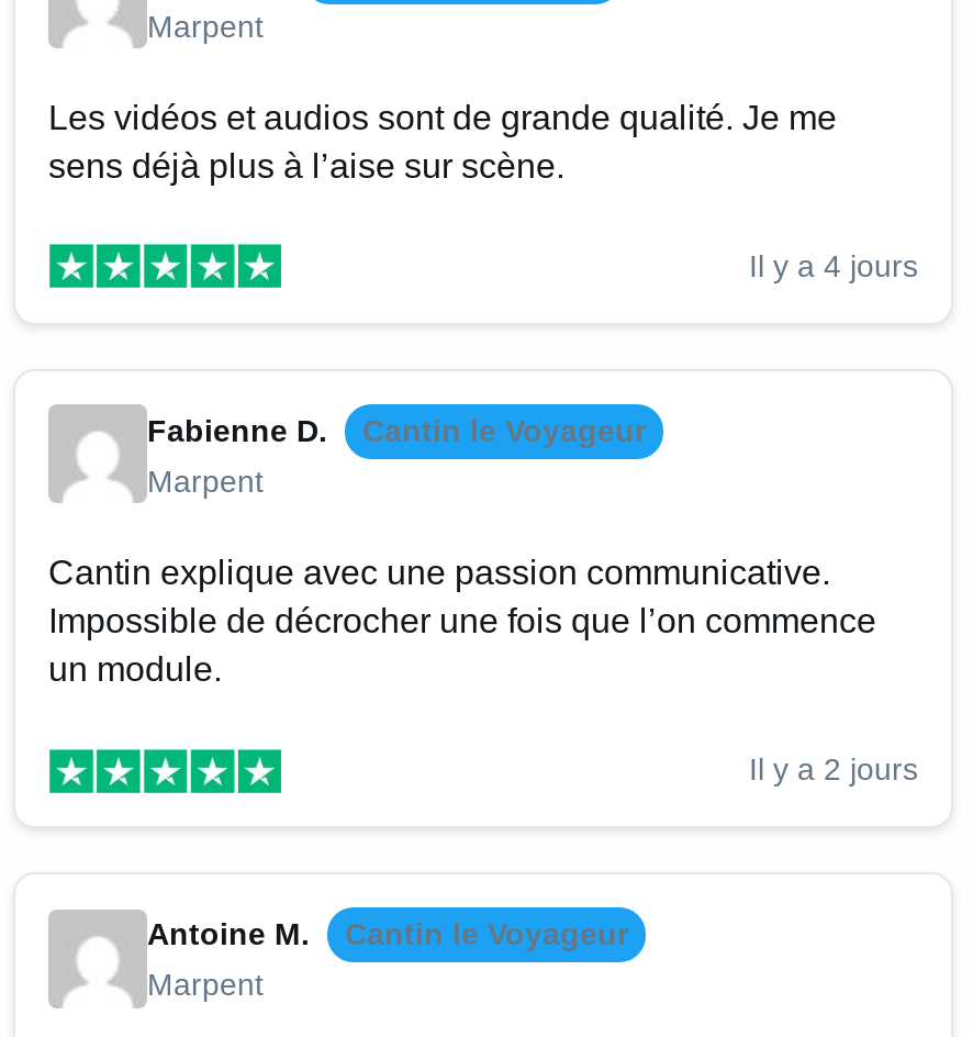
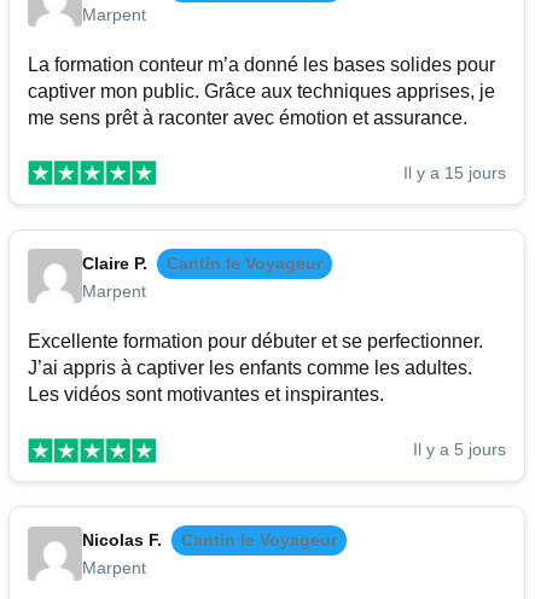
- Les vidéos et audios sont de grande qualité. Je me
- sens déjà plus à l’aise sur scène.
+ La formation conteur m’a donné les bases solides pour
+ captiver mon public. Grâce aux techniques apprises, je
+ me sens prêt à raconter avec émotion et assurance.

- Il y a 4 jours
+ Il y a 15 jours

- Fabienne D.
+ Claire P.

- Cantin explique avec une passion communicative.
- Impossible de décrocher une fois que l’on commence
- un module.
+ Excellente formation pour débuter et se perfectionner.
+ J’ai appris à captiver les enfants comme les adultes.
+ Les vidéos sont motivantes et inspirantes.

- Il y a 2 jours
+ Il y a 5 jours

- Antoine M.
+ Nicolas F.
